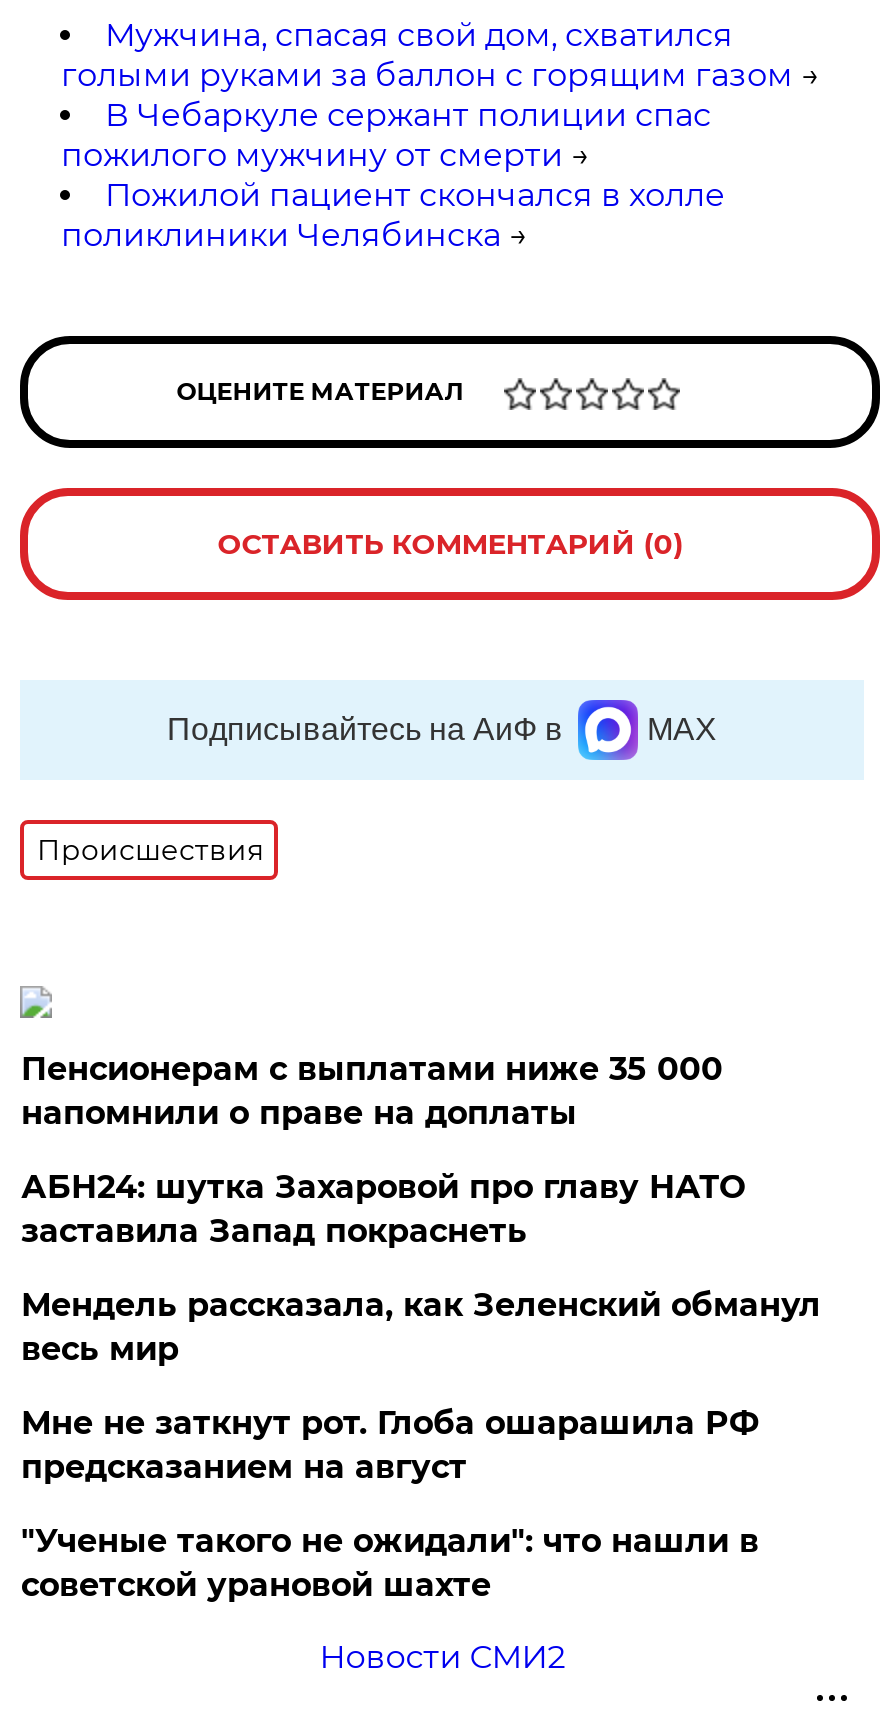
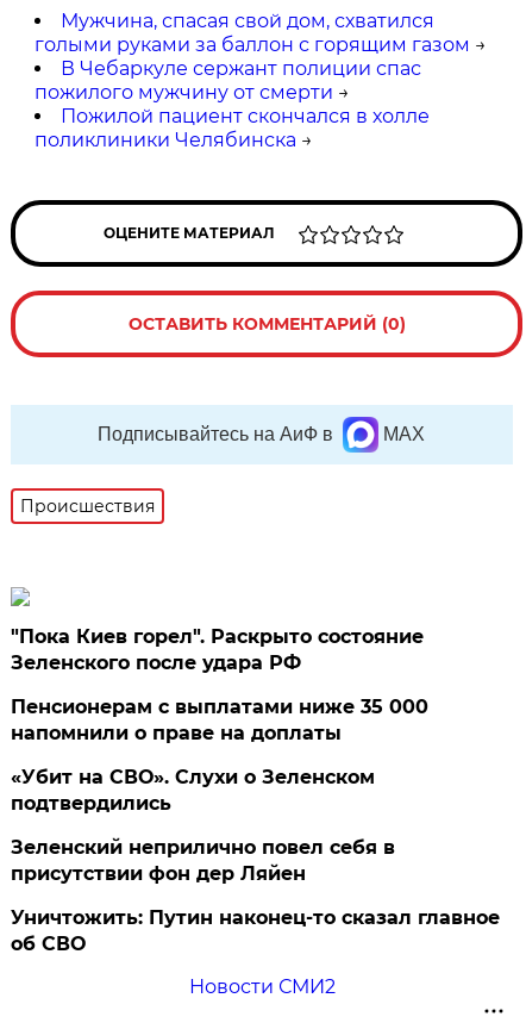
+ "Пока Киев горел". Раскрыто состояние
+ Зеленского после удара РФ

moved down: Пенсионерам с выплатами ниже 35 000 | напомнили о праве на доплаты

- АБН24: шутка Захаровой про главу НАТО
- заставила Запад покраснеть
- Мендель рассказала, как Зеленский обманул
- весь мир
- Мне не заткнут рот. Глоба ошарашила РФ
- предсказанием на август
- "Ученые такого не ожидали": что нашли в
- советской урановой шахте
+ «Убит на СВО». Слухи о Зеленском
+ подтвердились
+ Зеленский неприлично повел cебя в
+ присутствии фон дер Ляйен
+ Уничтожить: Путин наконец-то сказал главное
+ об СВО
